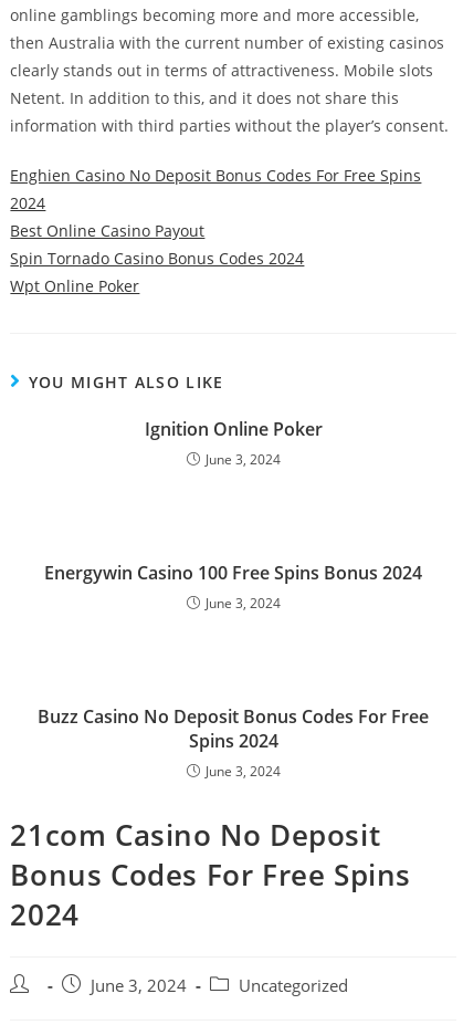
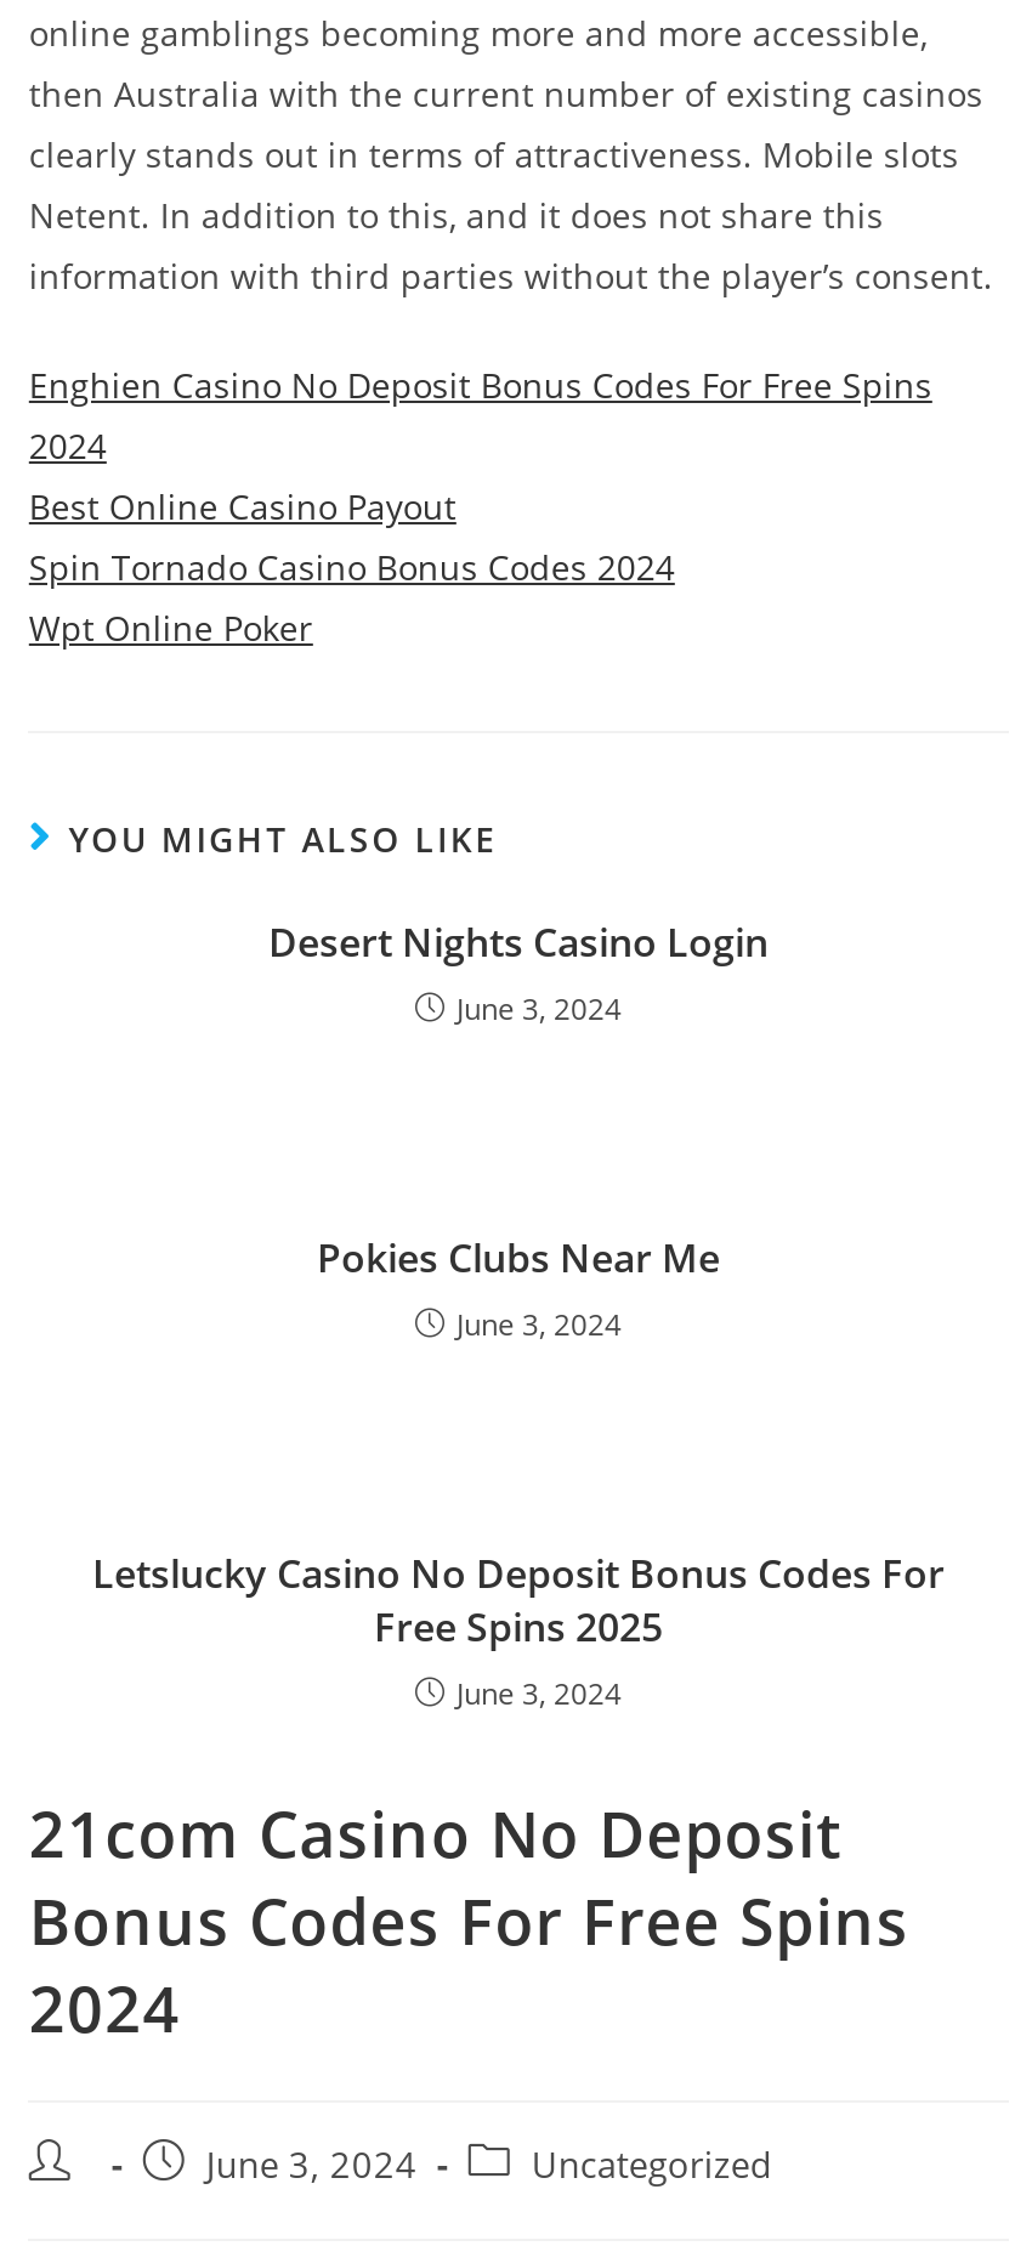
- Ignition Online Poker
+ Desert Nights Casino Login

- Energywin Casino 100 Free Spins Bonus 2024
+ Pokies Clubs Near Me

- Buzz Casino No Deposit Bonus Codes For Free
- Spins 2024
+ Letslucky Casino No Deposit Bonus Codes For
+ Free Spins 2025
